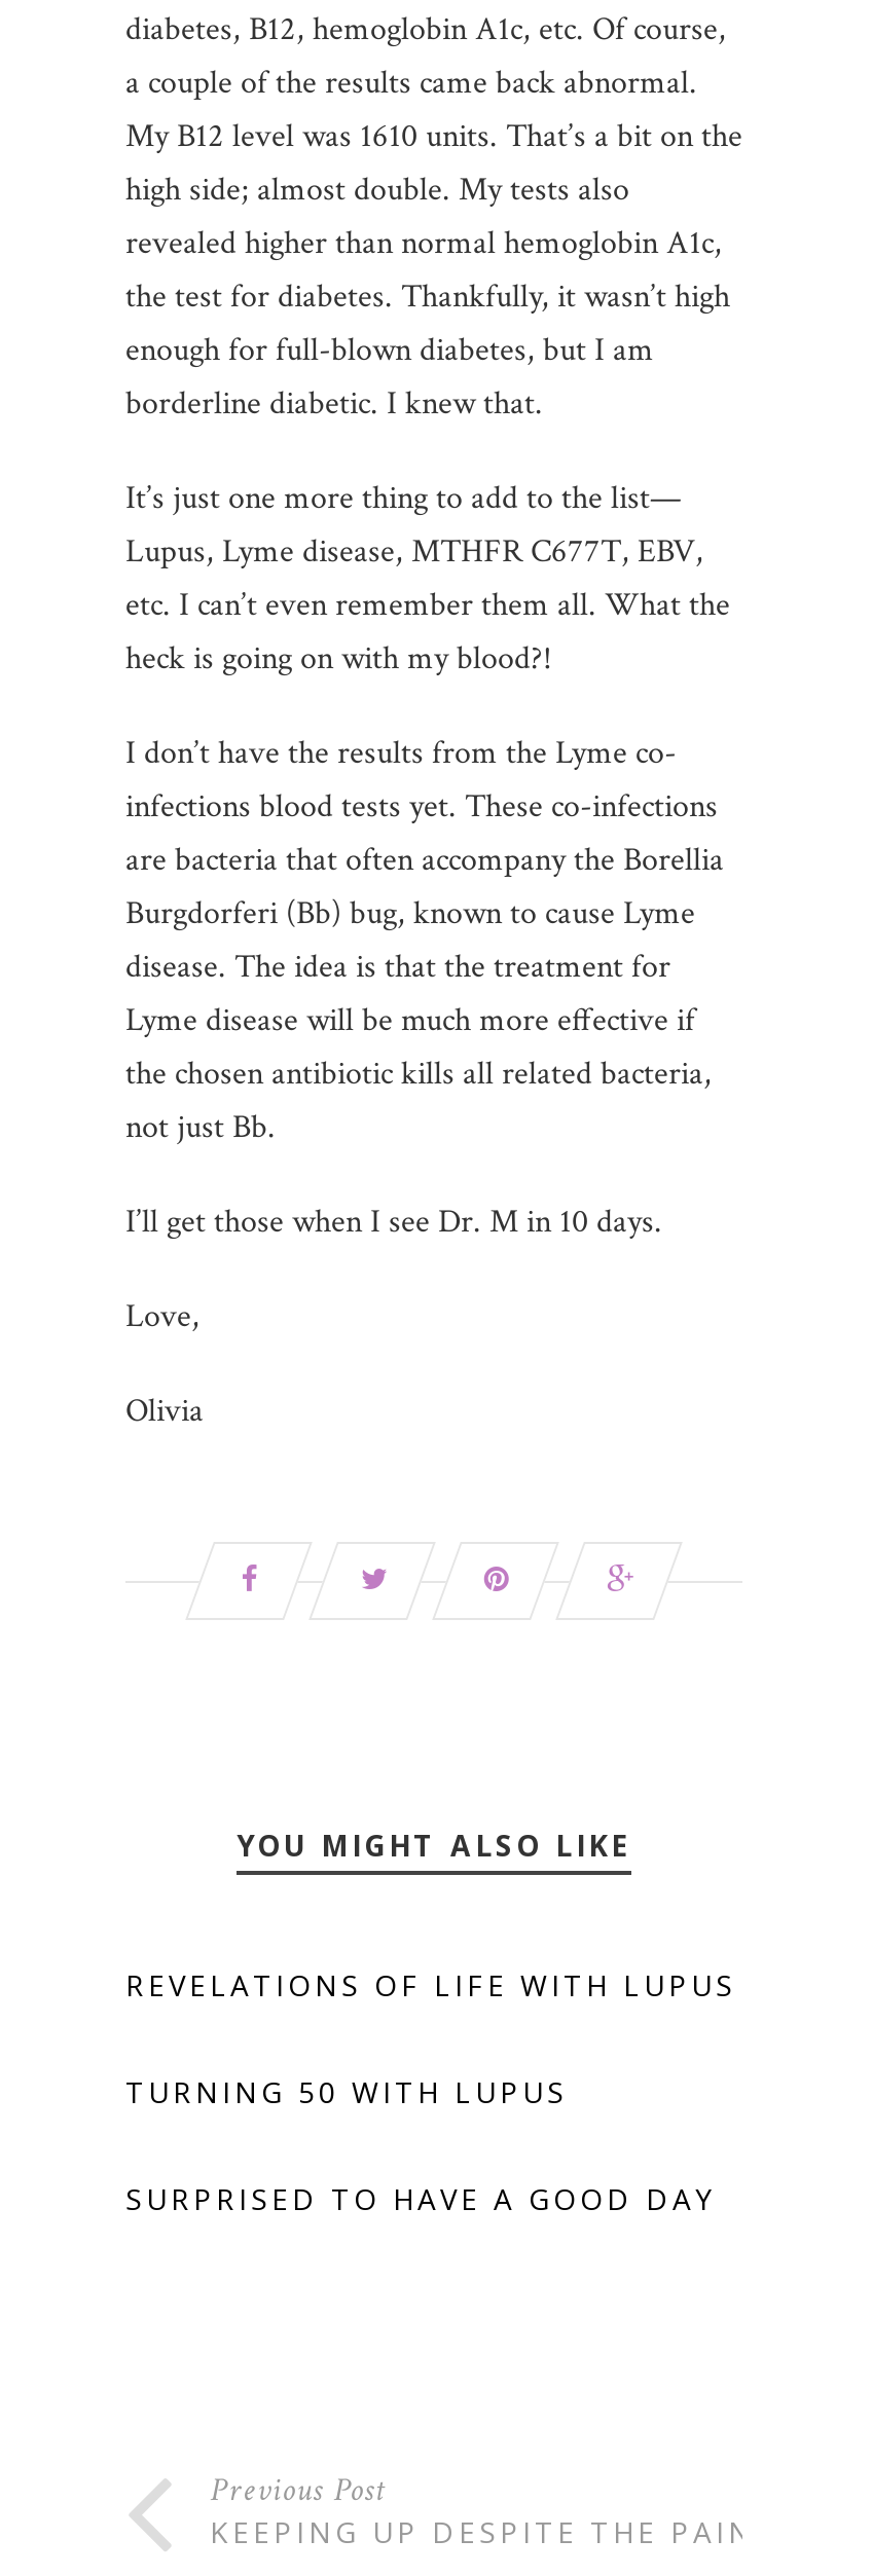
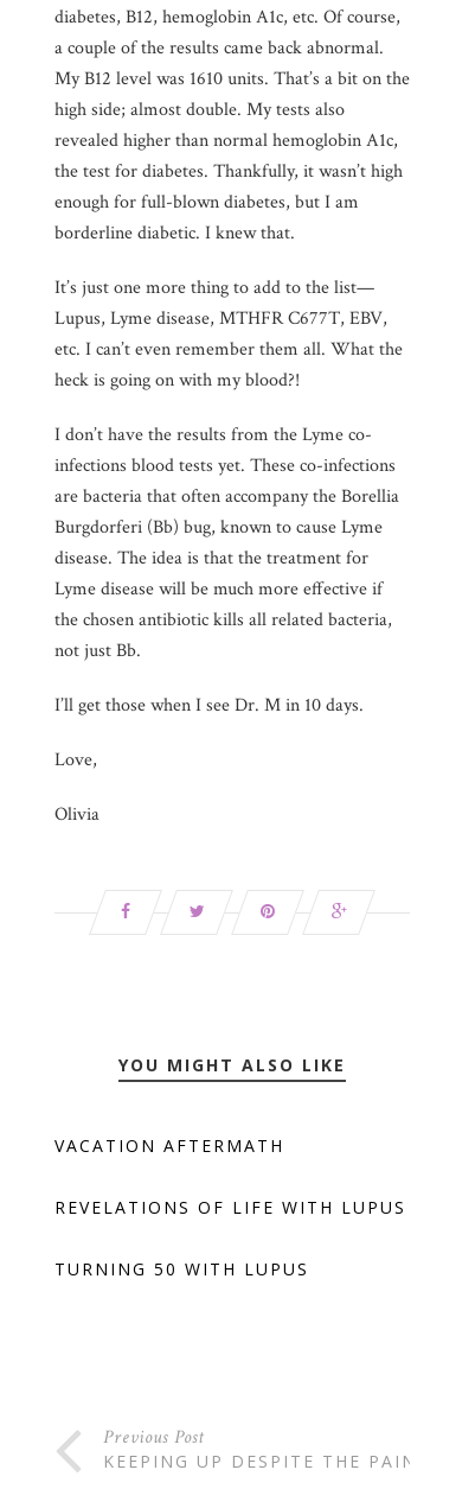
+ VACATION AFTERMATH

moved down: REVELATIONS OF LIFE WITH LUPUS | TURNING 50 WITH LUPUS

- SURPRISED TO HAVE A GOOD DAY
